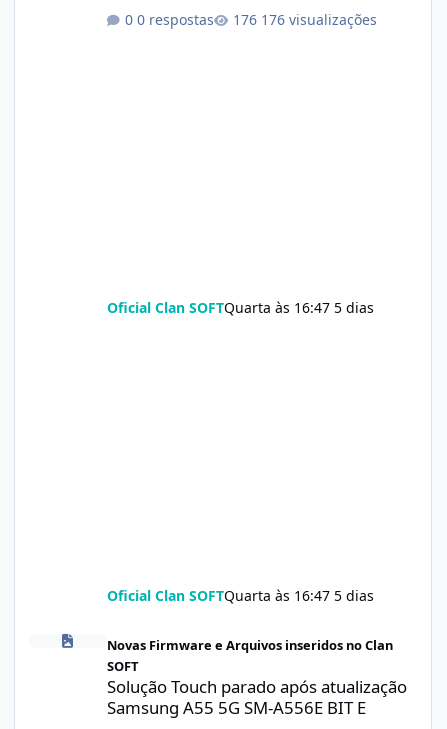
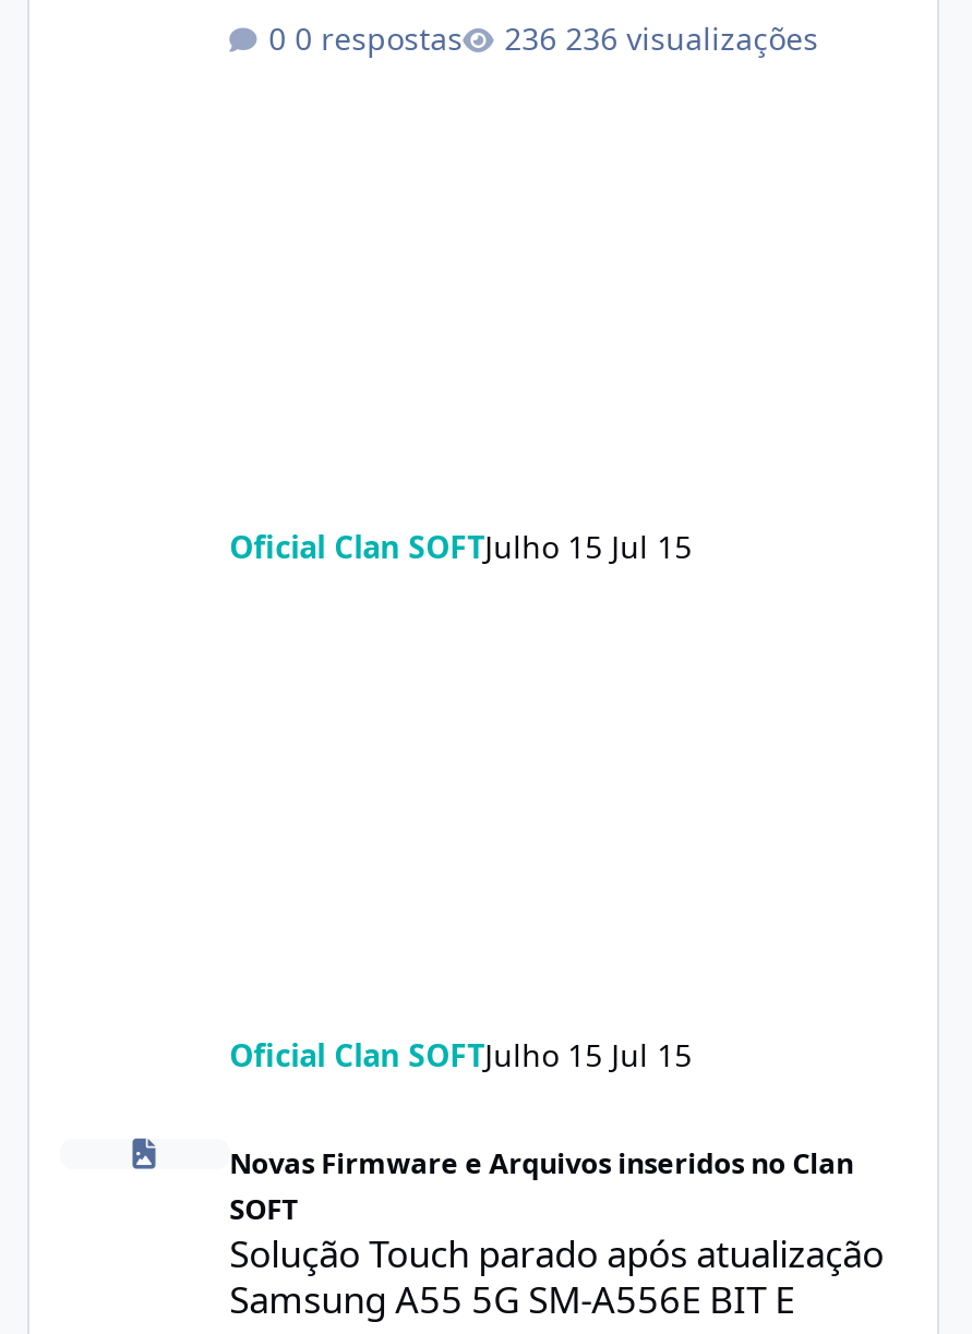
- 176 visualizações
+ 236 visualizações

- Oficial Clan SOFTQuarta às 16:47 5 dias
+ Oficial Clan SOFTJulho 15 Jul 15

- Oficial Clan SOFTQuarta às 16:47 5 dias
+ Oficial Clan SOFTJulho 15 Jul 15
